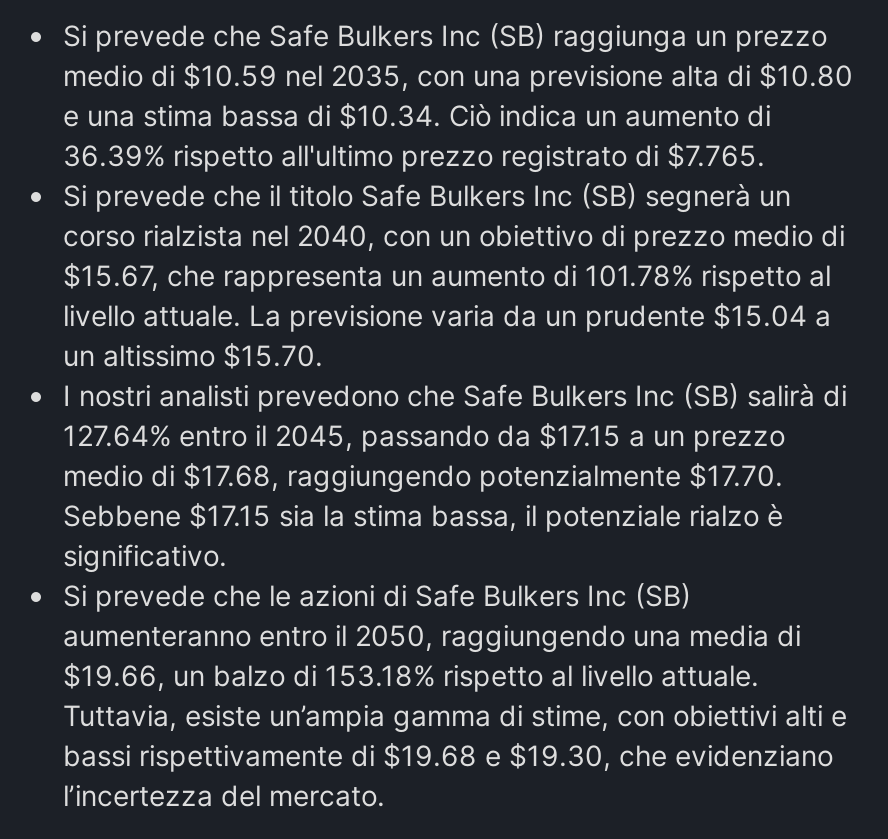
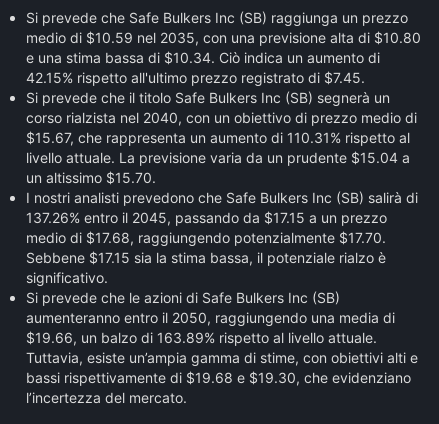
- 36.39% rispetto all'ultimo prezzo registrato di $7.765.
+ 42.15% rispetto all'ultimo prezzo registrato di $7.45.

- $15.67, che rappresenta un aumento di 101.78% rispetto al
+ $15.67, che rappresenta un aumento di 110.31% rispetto al

- 127.64% entro il 2045, passando da $17.15 a un prezzo
+ 137.26% entro il 2045, passando da $17.15 a un prezzo

- $19.66, un balzo di 153.18% rispetto al livello attuale.
+ $19.66, un balzo di 163.89% rispetto al livello attuale.
